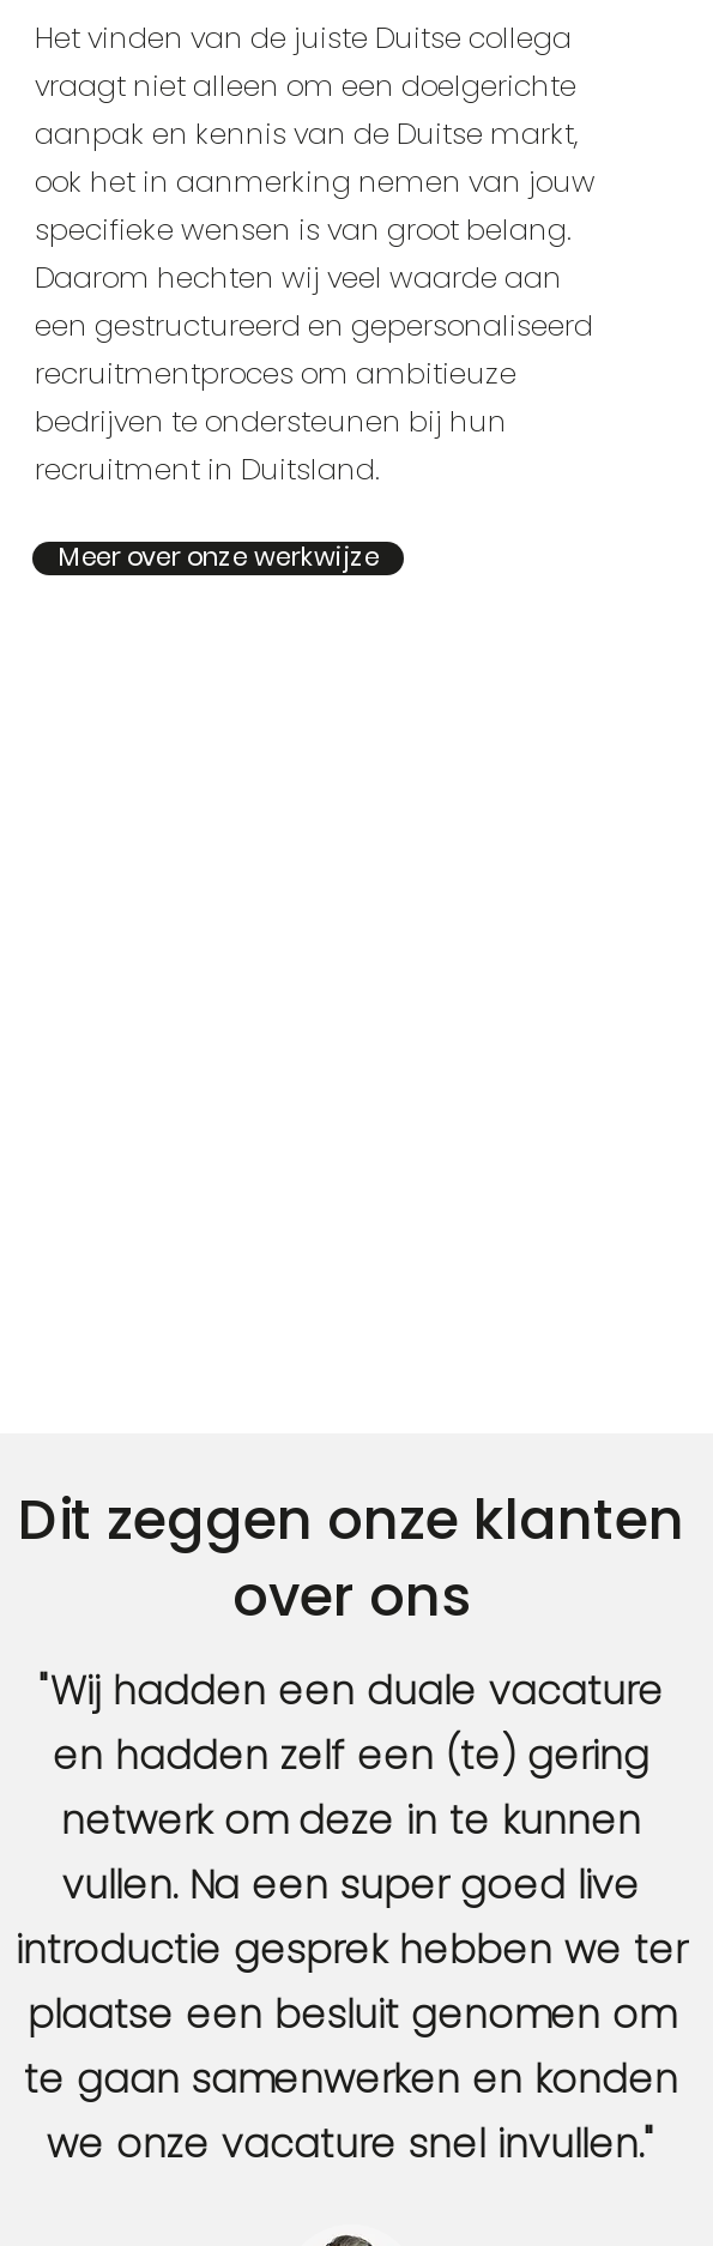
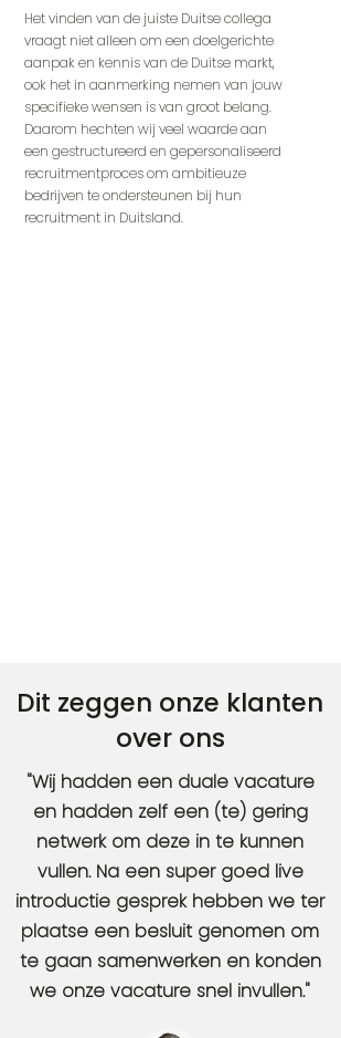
- Meer over onze werkwijze
